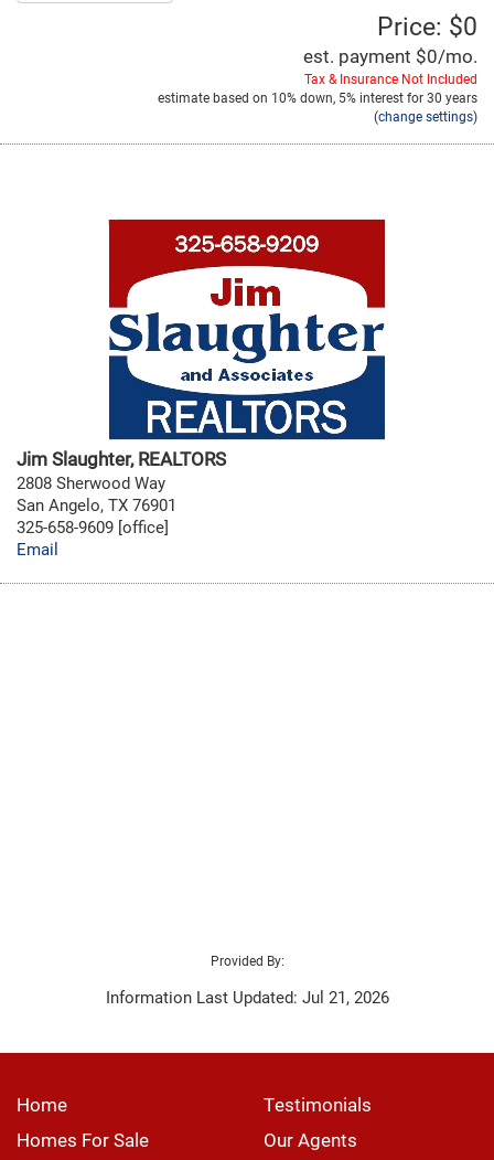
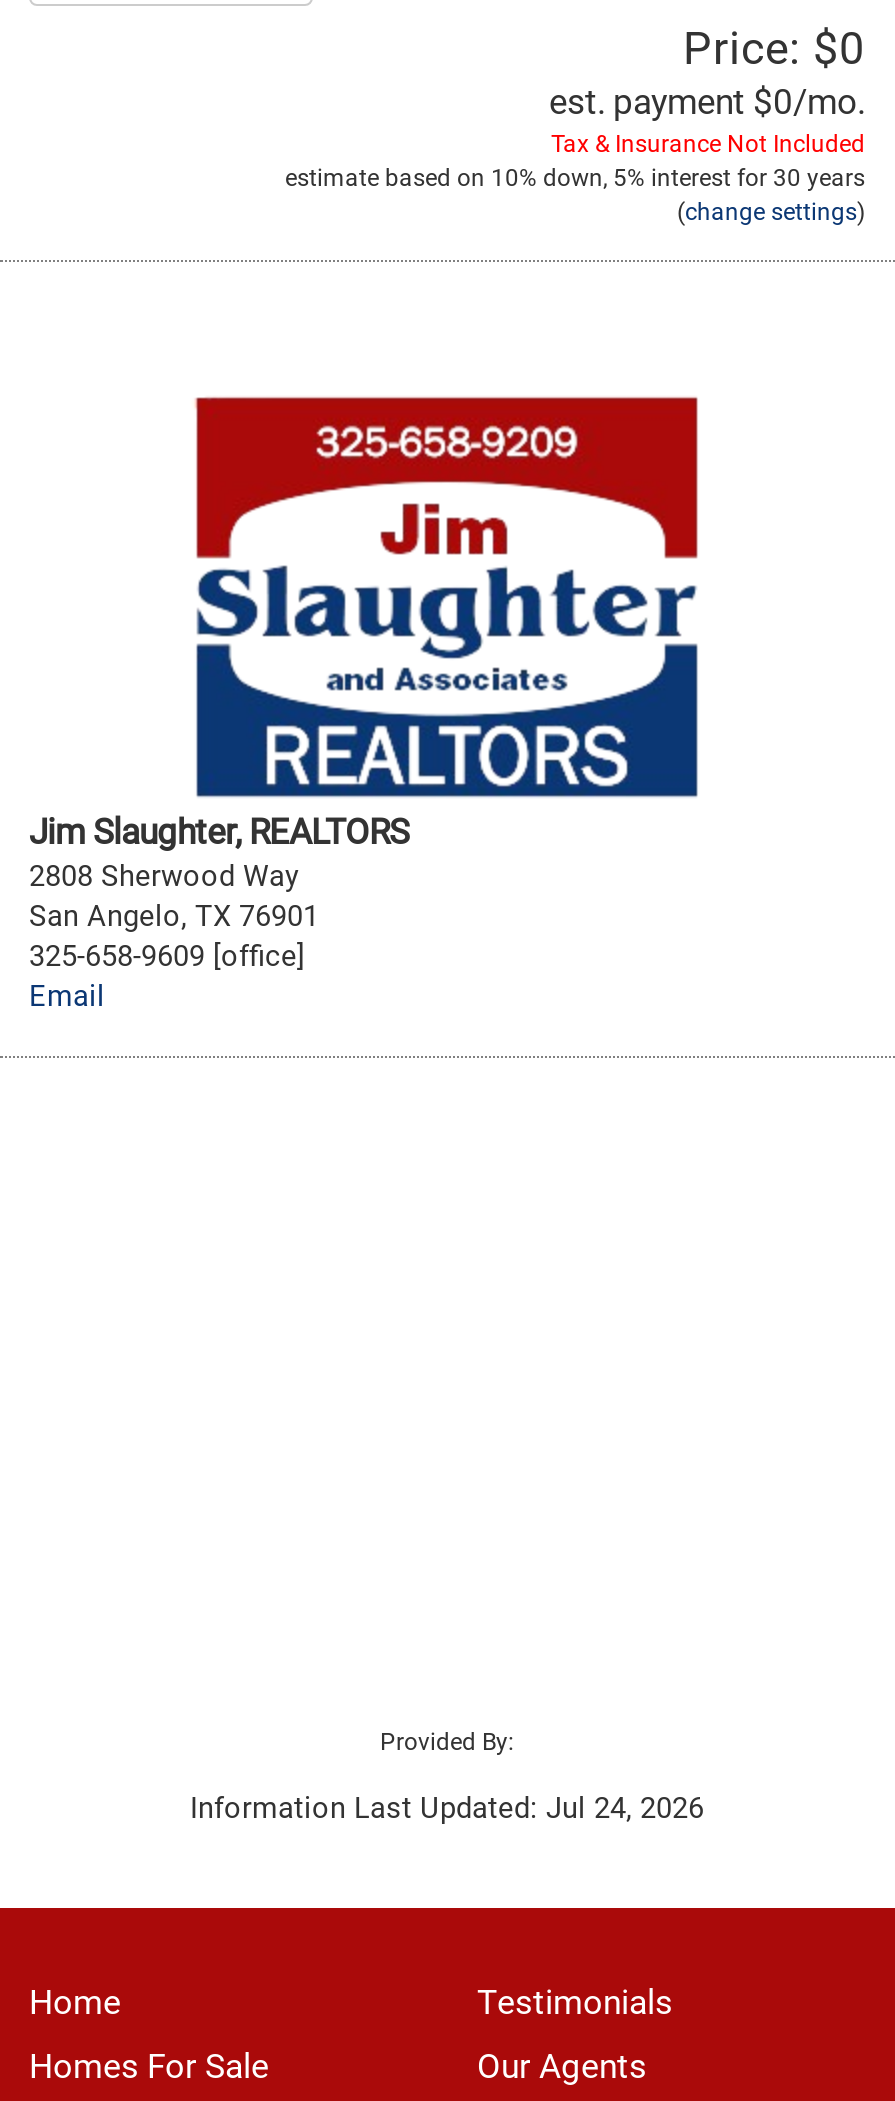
- Information Last Updated: Jul 21, 2026
+ Information Last Updated: Jul 24, 2026
